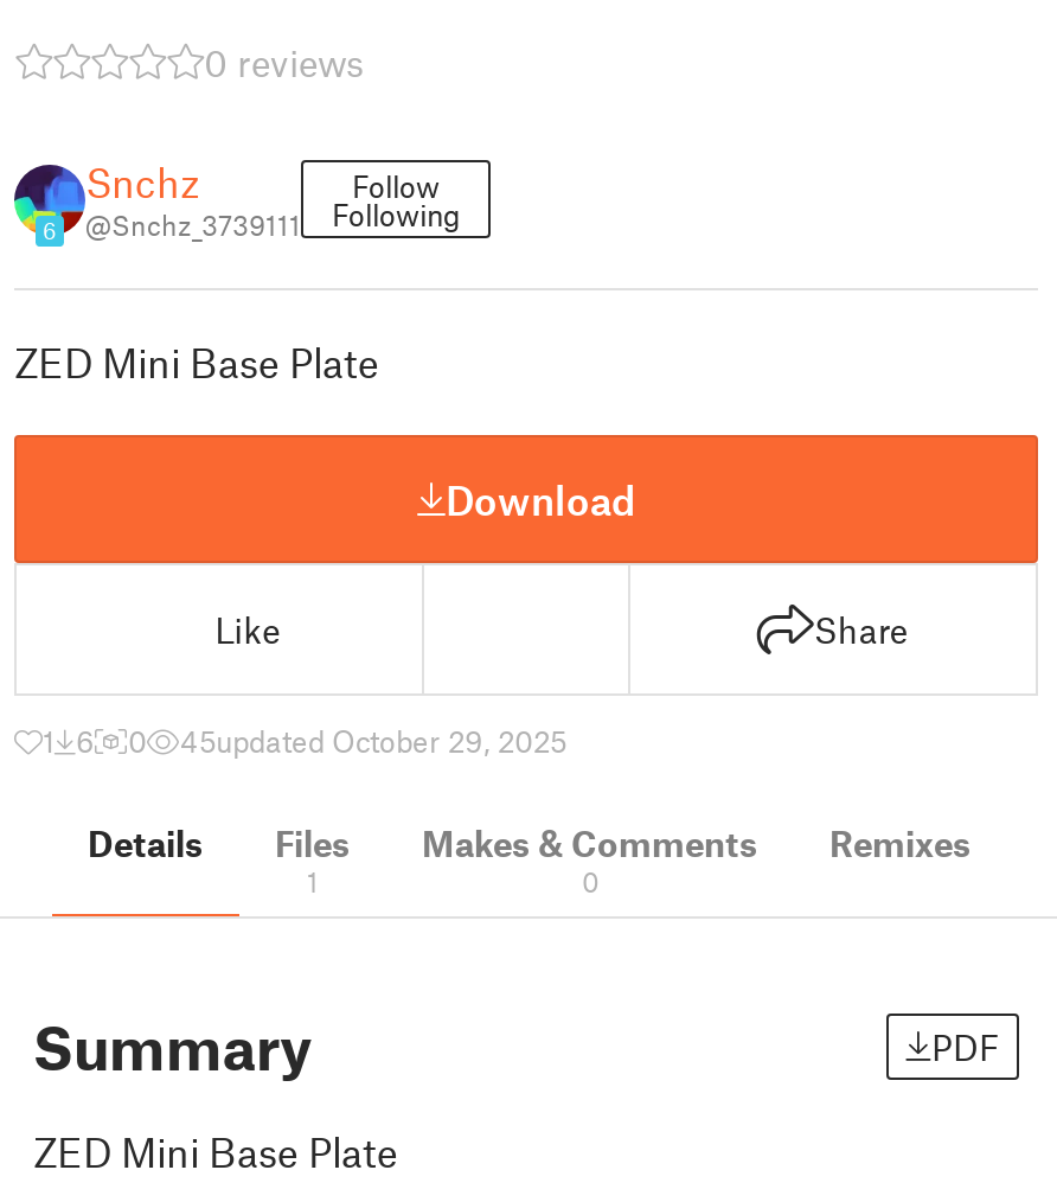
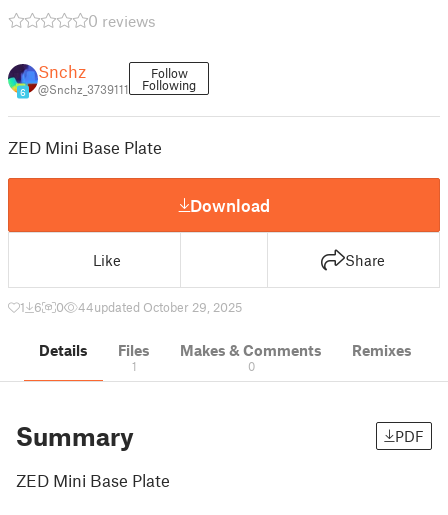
- 45updated October 29, 2025
+ 44updated October 29, 2025
